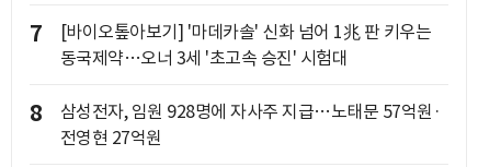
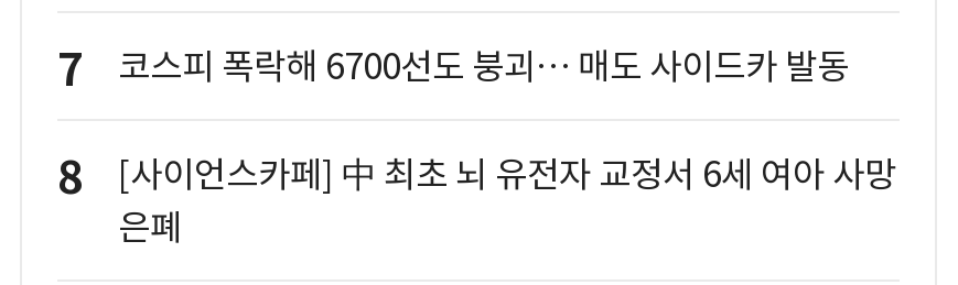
- [바이오톺아보기] '마데카솔' 신화 넘어 1兆 판 키우는
- 동국제약…오너 3세 '초고속 승진' 시험대
+ 코스피 폭락해 6700선도 붕괴… 매도 사이드카 발동

- 삼성전자, 임원 928명에 자사주 지급…노태문 57억원·
- 전영현 27억원
+ [사이언스카페] 中 최초 뇌 유전자 교정서 6세 여아 사망
+ 은폐
